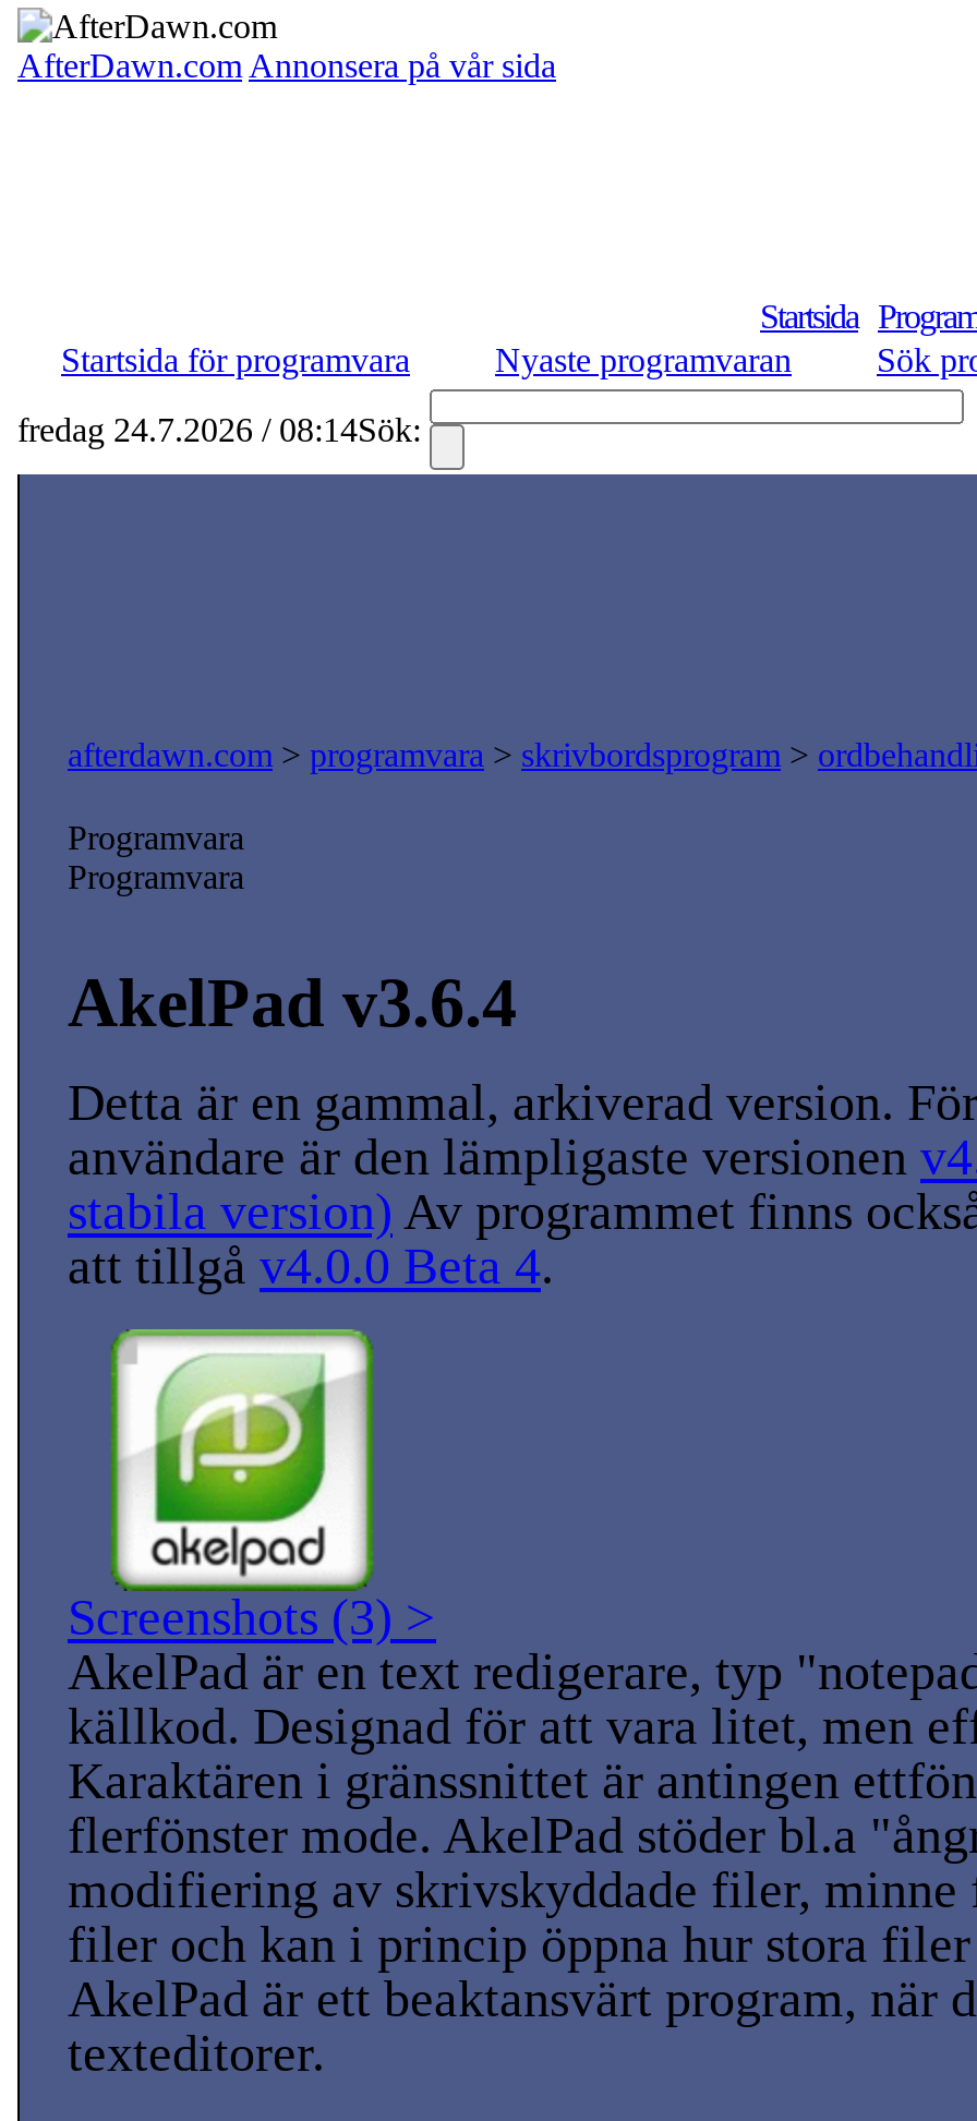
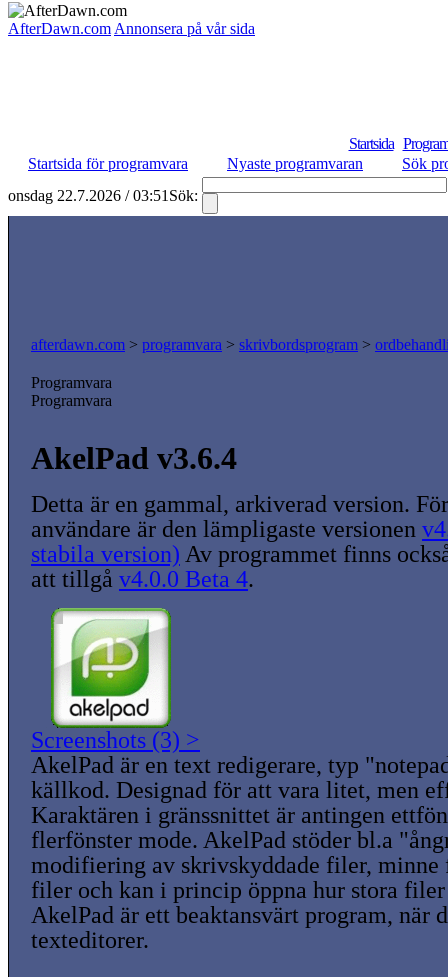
- fredag 24.7.2026 / 08:14Sök:
+ onsdag 22.7.2026 / 03:51Sök:
